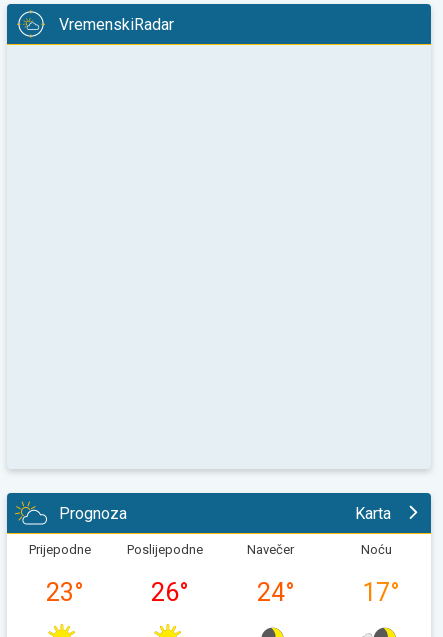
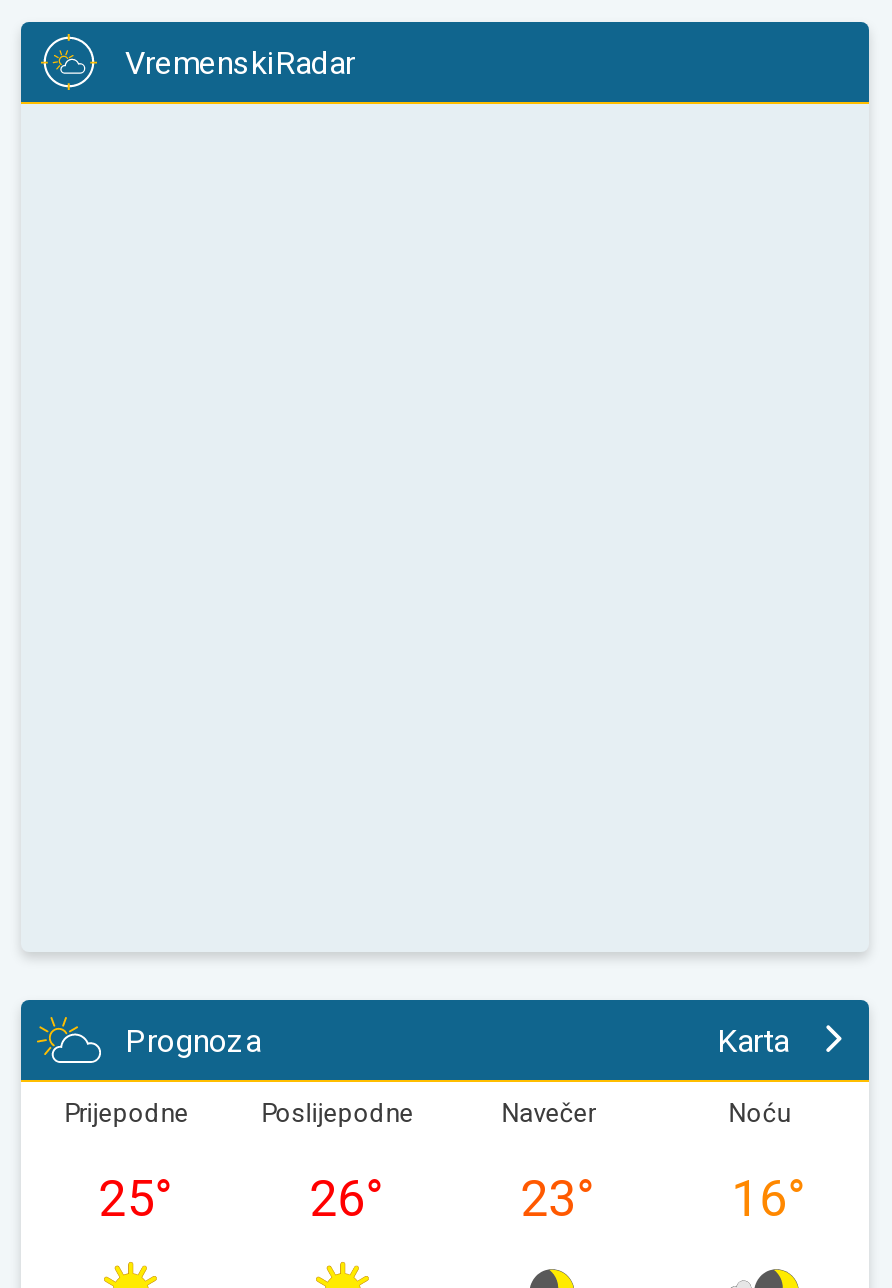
- 23°
+ 25°

- 24°
+ 23°

- 17°
+ 16°
